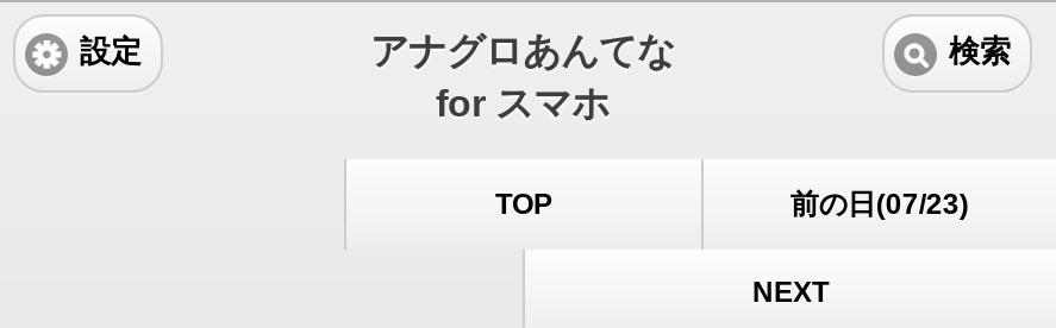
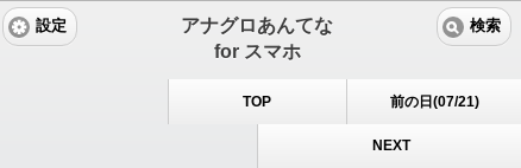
- 前の日(07/23)
+ 前の日(07/21)
